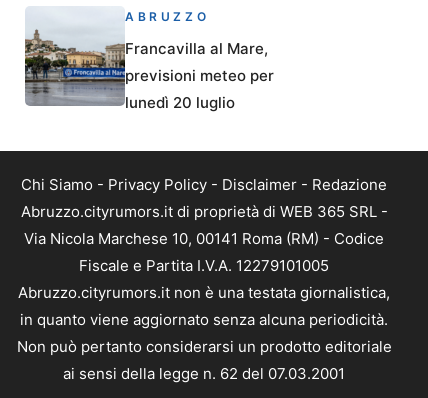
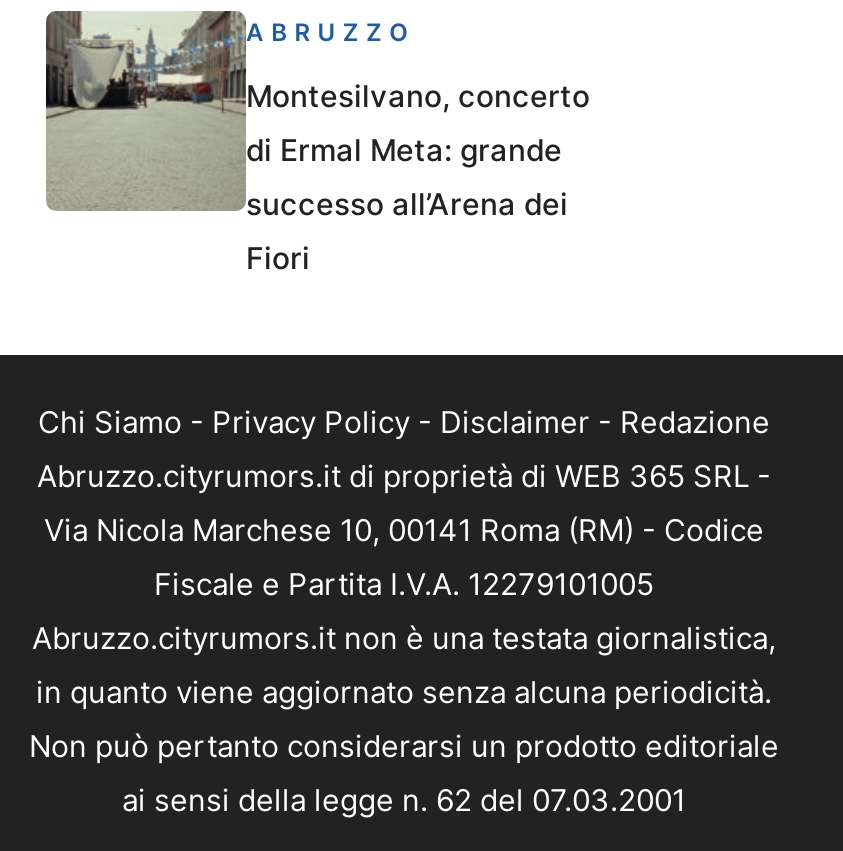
- [image]
- Francavilla al Mare,
- previsioni meteo per
- lunedì 20 luglio
+ [image]
+ Montesilvano, concerto
+ di Ermal Meta: grande
+ successo all’Arena dei
+ Fiori
